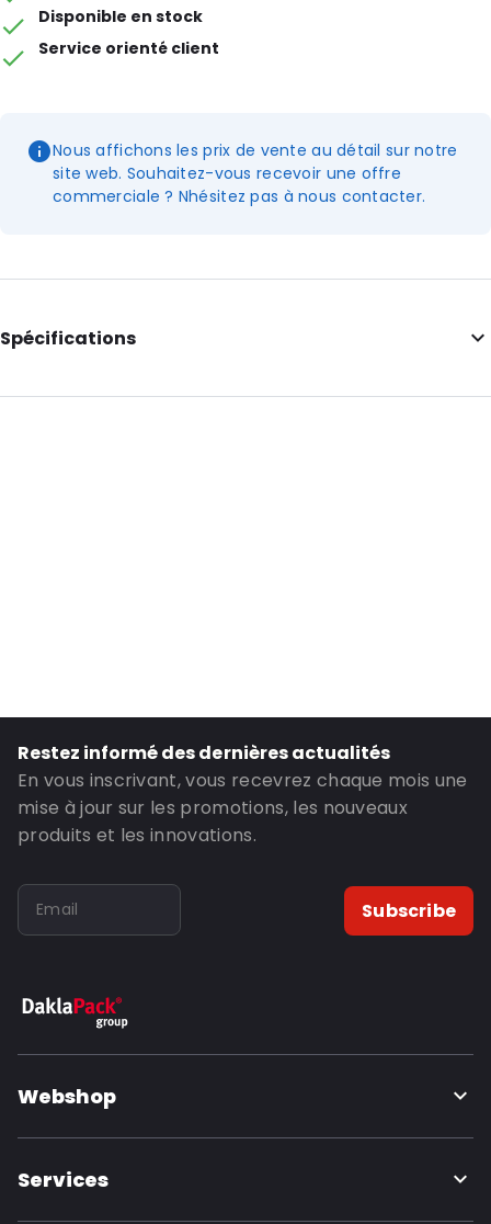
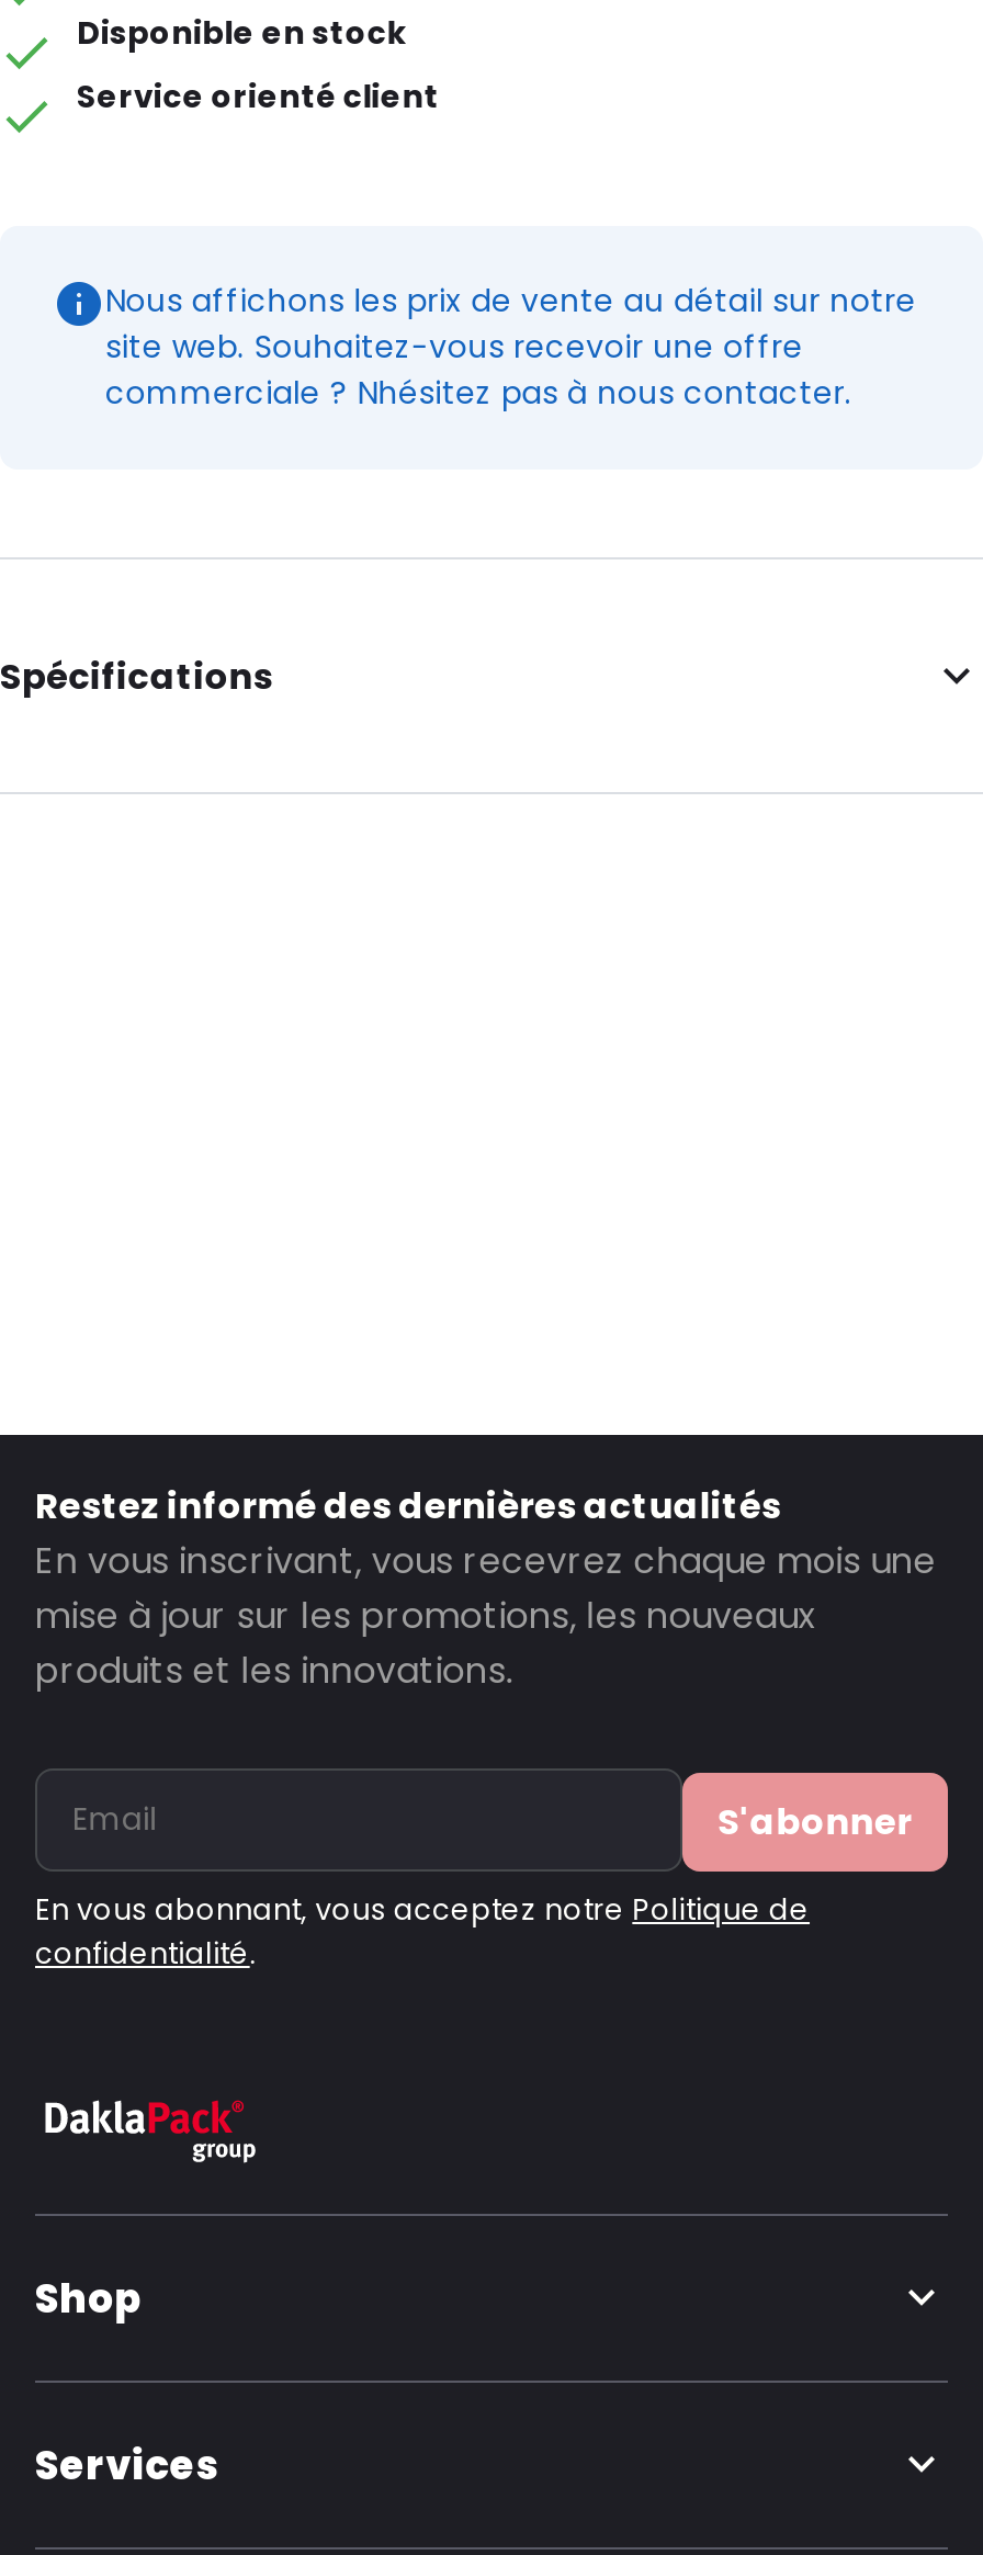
- Subscribe
+ S'abonner
+ En vous abonnant, vous acceptez notre Politique de
+ confidentialité.

- Webshop
+ Shop
